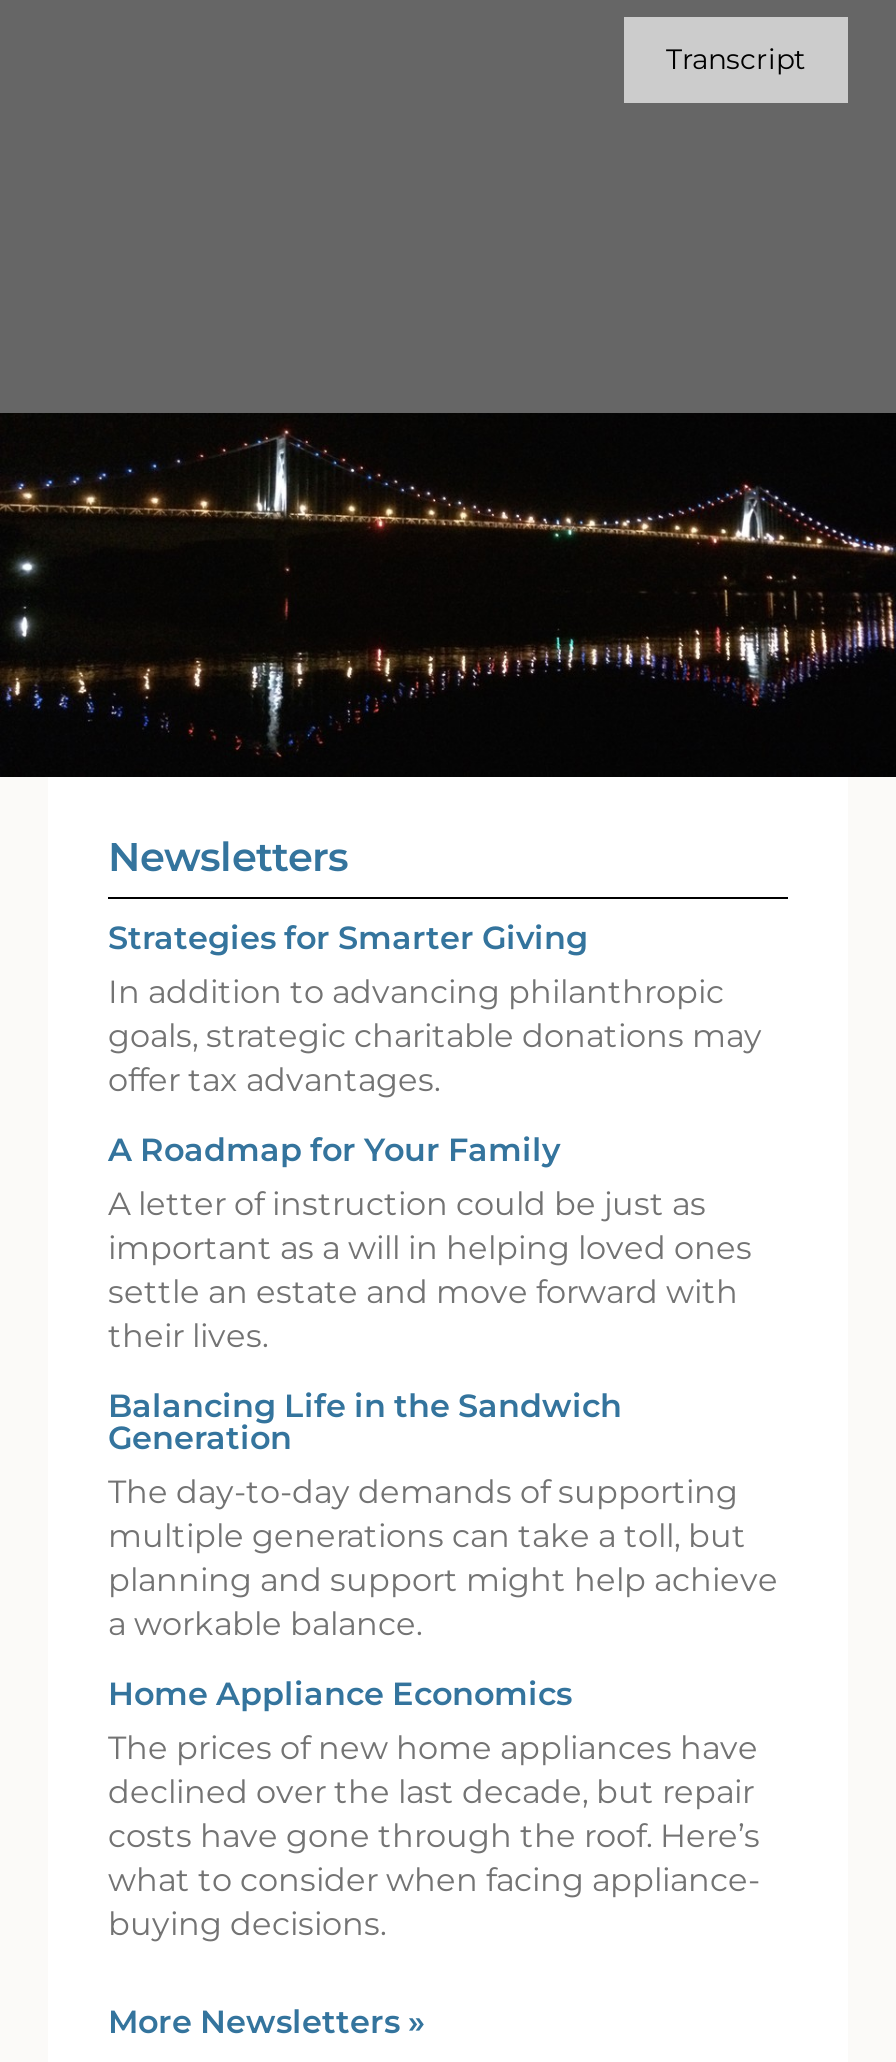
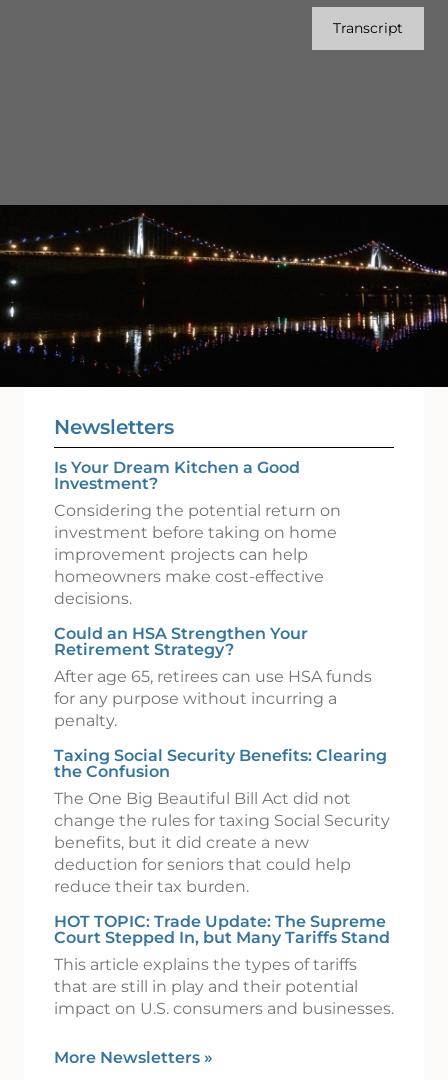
- Strategies for Smarter Giving
- In addition to advancing philanthropic
- goals, strategic charitable donations may
- offer tax advantages.
+ Is Your Dream Kitchen a Good
+ Investment?
+ Considering the potential return on
+ investment before taking on home
+ improvement projects can help
+ homeowners make cost-effective
+ decisions.

- A Roadmap for Your Family
- A letter of instruction could be just as
- important as a will in helping loved ones
- settle an estate and move forward with
- their lives.
+ Could an HSA Strengthen Your
+ Retirement Strategy?
+ After age 65, retirees can use HSA funds
+ for any purpose without incurring a
+ penalty.

- Balancing Life in the Sandwich
- Generation
- The day-to-day demands of supporting
- multiple generations can take a toll, but
- planning and support might help achieve
- a workable balance.
+ Taxing Social Security Benefits: Clearing
+ the Confusion
+ The One Big Beautiful Bill Act did not
+ change the rules for taxing Social Security
+ benefits, but it did create a new
+ deduction for seniors that could help
+ reduce their tax burden.

- Home Appliance Economics
- The prices of new home appliances have
- declined over the last decade, but repair
- costs have gone through the roof. Here’s
- what to consider when facing appliance-
- buying decisions.
+ HOT TOPIC: Trade Update: The Supreme
+ Court Stepped In, but Many Tariffs Stand
+ This article explains the types of tariffs
+ that are still in play and their potential
+ impact on U.S. consumers and businesses.
